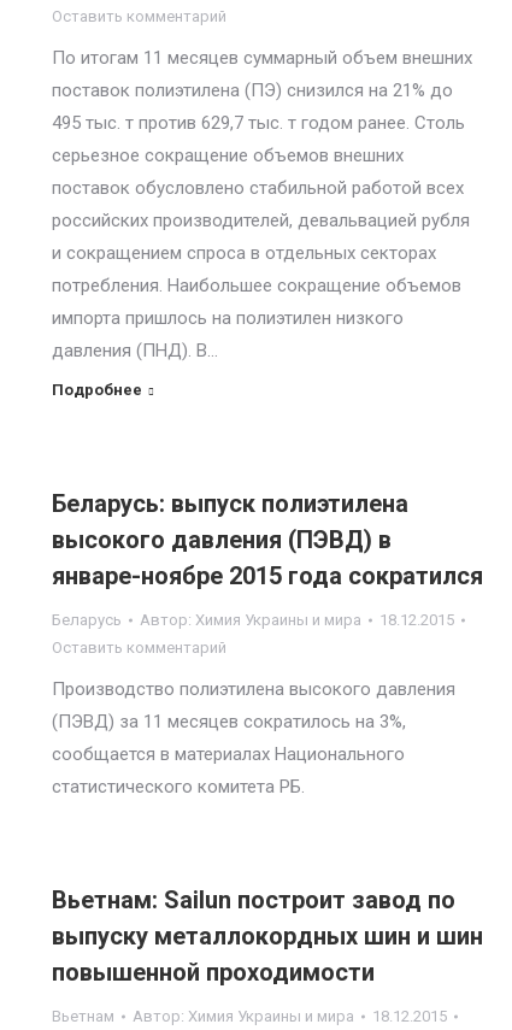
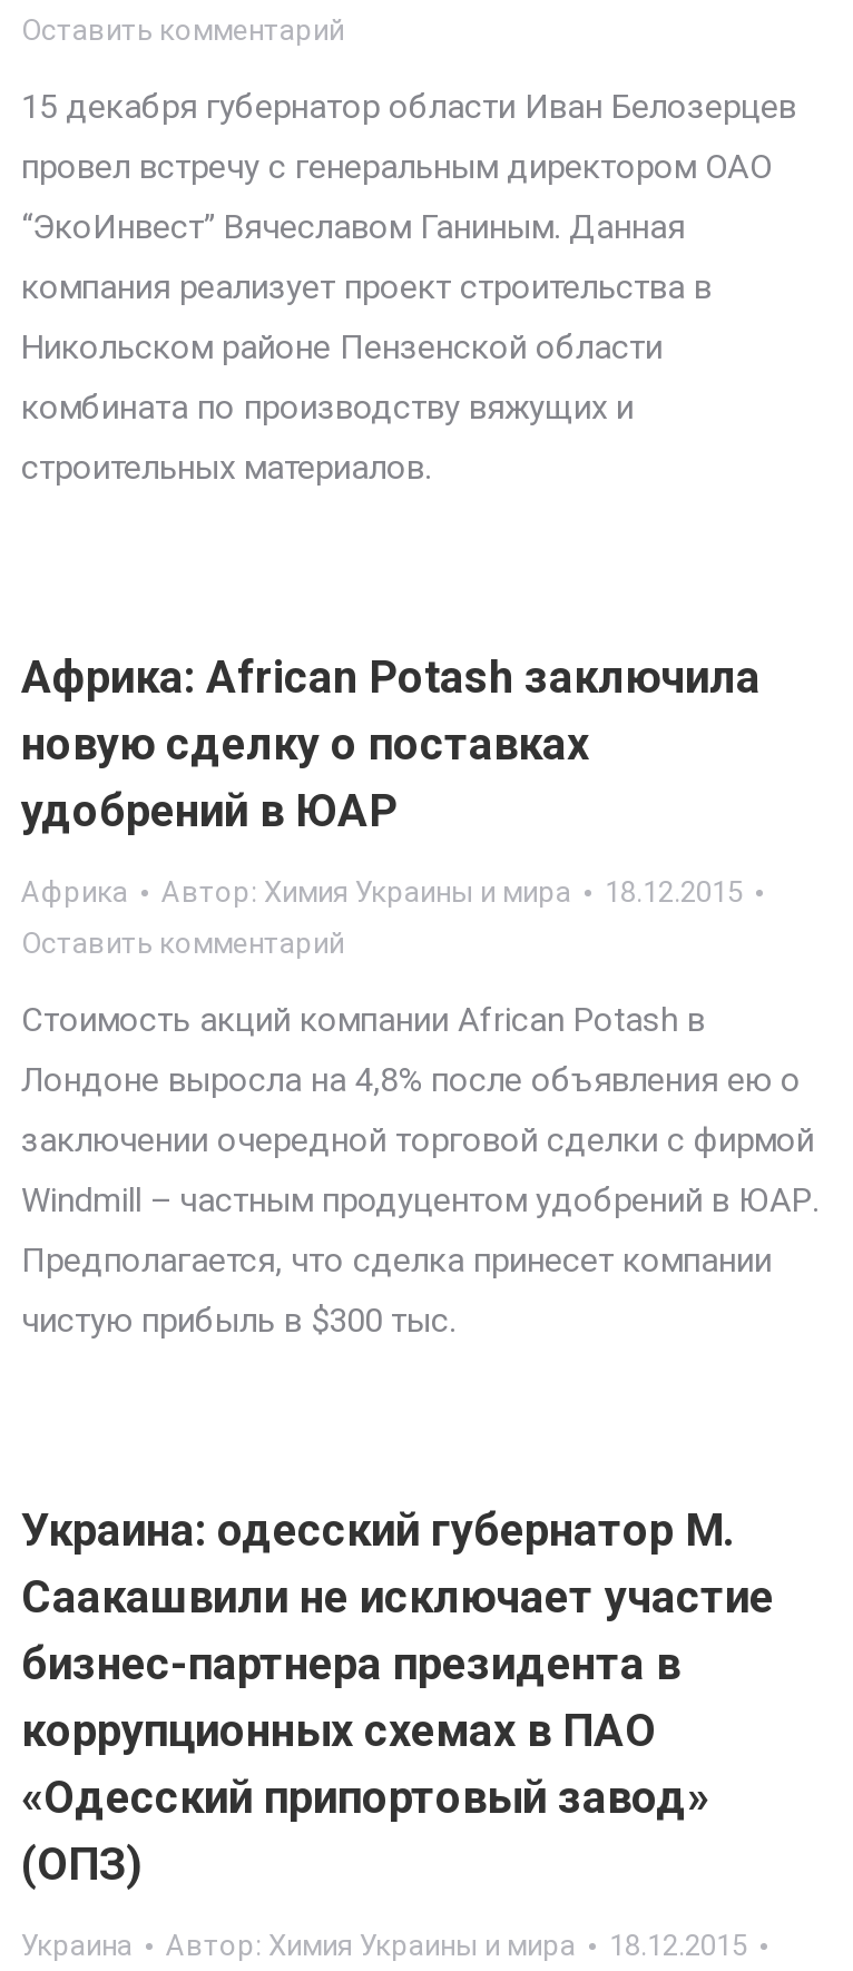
- По итогам 11 месяцев суммарный объем внешних
- поставок полиэтилена (ПЭ) снизился на 21% до
- 495 тыс. т против 629,7 тыс. т годом ранее. Столь
- серьезное сокращение объемов внешних
- поставок обусловлено стабильной работой всех
- российских производителей, девальвацией рубля
- и сокращением спроса в отдельных секторах
- потребления. Наибольшее сокращение объемов
- импорта пришлось на полиэтилен низкого
- давления (ПНД). В…
- Подробнее
+ 15 декабря губернатор области Иван Белозерцев
+ провел встречу с генеральным директором ОАО
+ “ЭкоИнвест” Вячеславом Ганиным. Данная
+ компания реализует проект строительства в
+ Никольском районе Пензенской области
+ комбината по производству вяжущих и
+ строительных материалов.

- Беларусь: выпуск полиэтилена
- высокого давления (ПЭВД) в
- январе-ноябре 2015 года сократился
- Беларусь
+ Африка: African Potash заключила
+ новую сделку о поставках
+ удобрений в ЮАР
+ Африка

moved up: Автор: Химия Украины и мира | 18.12.2015 | Оставить комментарий

- Производство полиэтилена высокого давления
- (ПЭВД) за 11 месяцев сократилось на 3%,
- сообщается в материалах Национального
- статистического комитета РБ.
+ Стоимость акций компании African Potash в
+ Лондоне выросла на 4,8% после объявления ею о
+ заключении очередной торговой сделки с фирмой
+ Windmill – частным продуцентом удобрений в ЮАР.
+ Предполагается, что сделка принесет компании
+ чистую прибыль в $300 тыс.

- Вьетнам: Sailun построит завод по
- выпуску металлокордных шин и шин
- повышенной проходимости
- Вьетнам
+ Украина: одесский губернатор М.
+ Саакашвили не исключает участие
+ бизнес-партнера президента в
+ коррупционных схемах в ПАО
+ «Одесский припортовый завод»
+ (ОПЗ)
+ Украина
